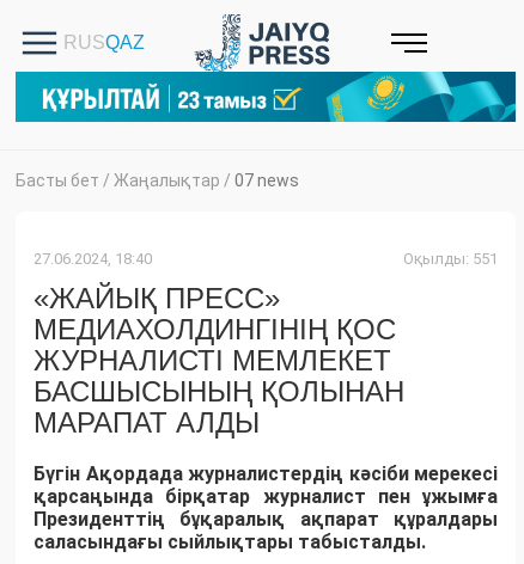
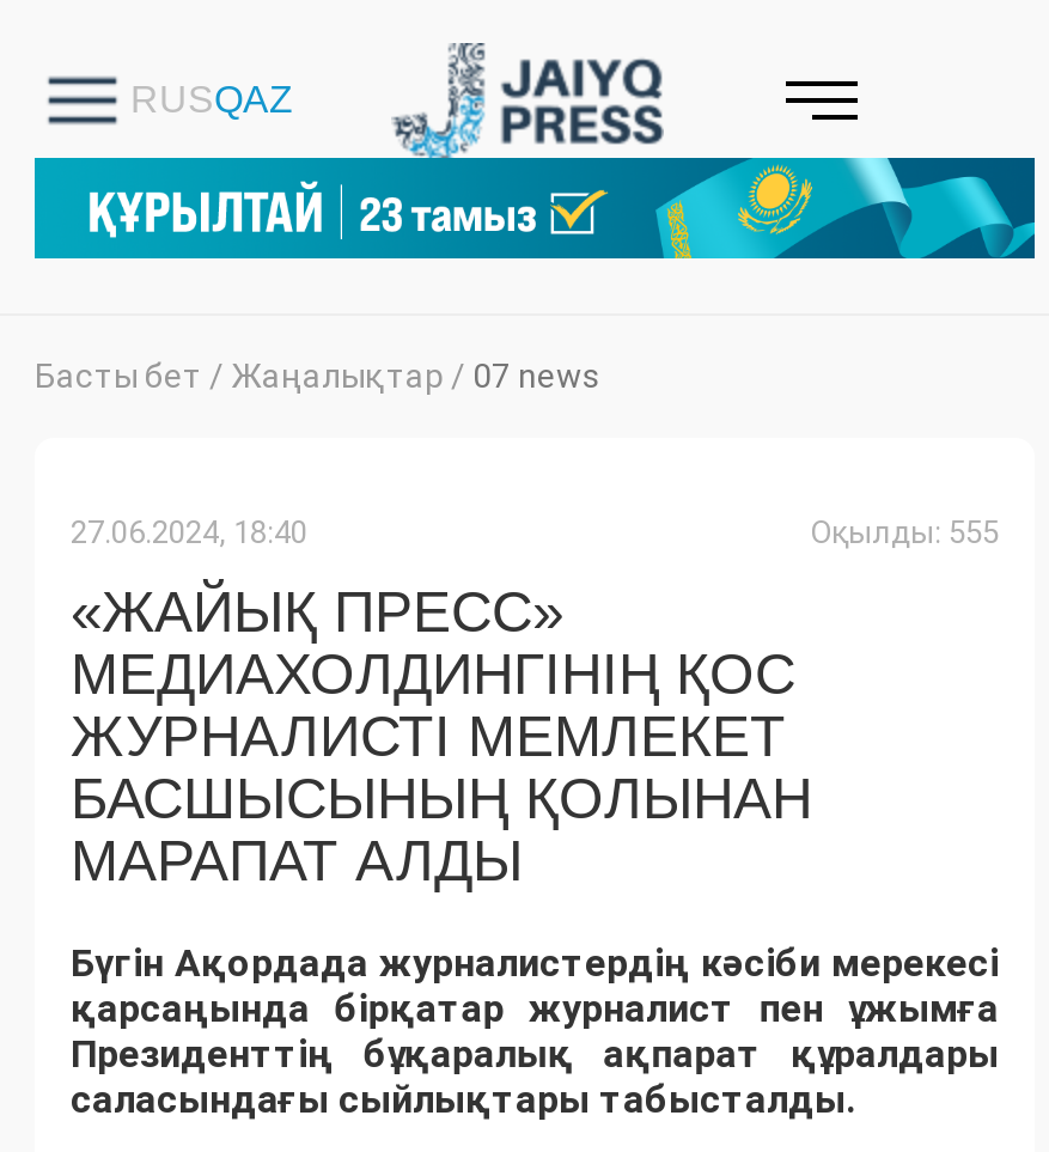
- Оқылды: 551
+ Оқылды: 555
